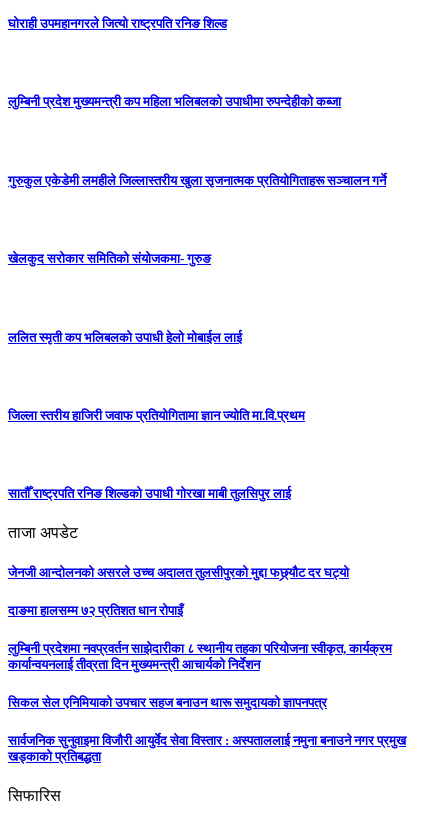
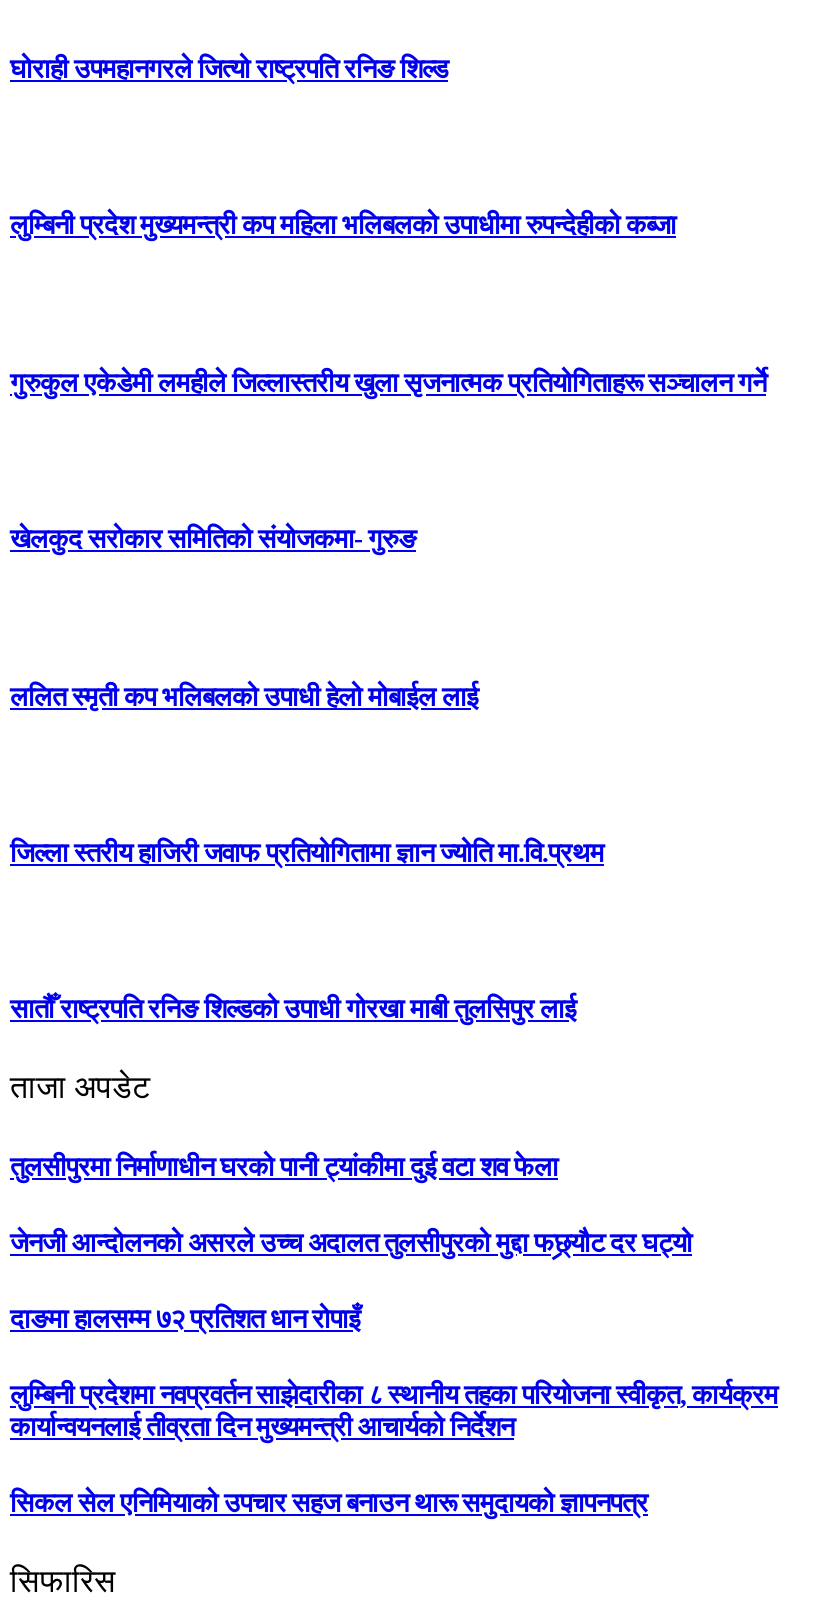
+ तुलसीपुरमा निर्माणाधीन घरको पानी ट्यांकीमा दुई वटा शव फेला

moved down: जेनजी आन्दोलनको असरले उच्च अदालत तुलसीपुरको मुद्दा फछ्र्यौट दर घट्यो | दाङमा हालसम्म ७२ प्रतिशत धान रोपाइँ | लुम्बिनी प्रदेशमा नवप्रवर्तन साझेदारीका ८ स्थानीय तहका परियोजना स्वीकृत, कार्यक्रम | कार्यान्वयनलाई तीव्रता दिन मुख्यमन्त्री आचार्यको निर्देशन | सिकल सेल एनिमियाको उपचार सहज बनाउन थारू समुदायको ज्ञापनपत्र

- सार्वजनिक सुनुवाइमा विजाैरी आयुर्वेद सेवा विस्तार : अस्पताललाई नमुना बनाउने नगर प्रमुख
- खड्काकाे प्रतिबद्धता
